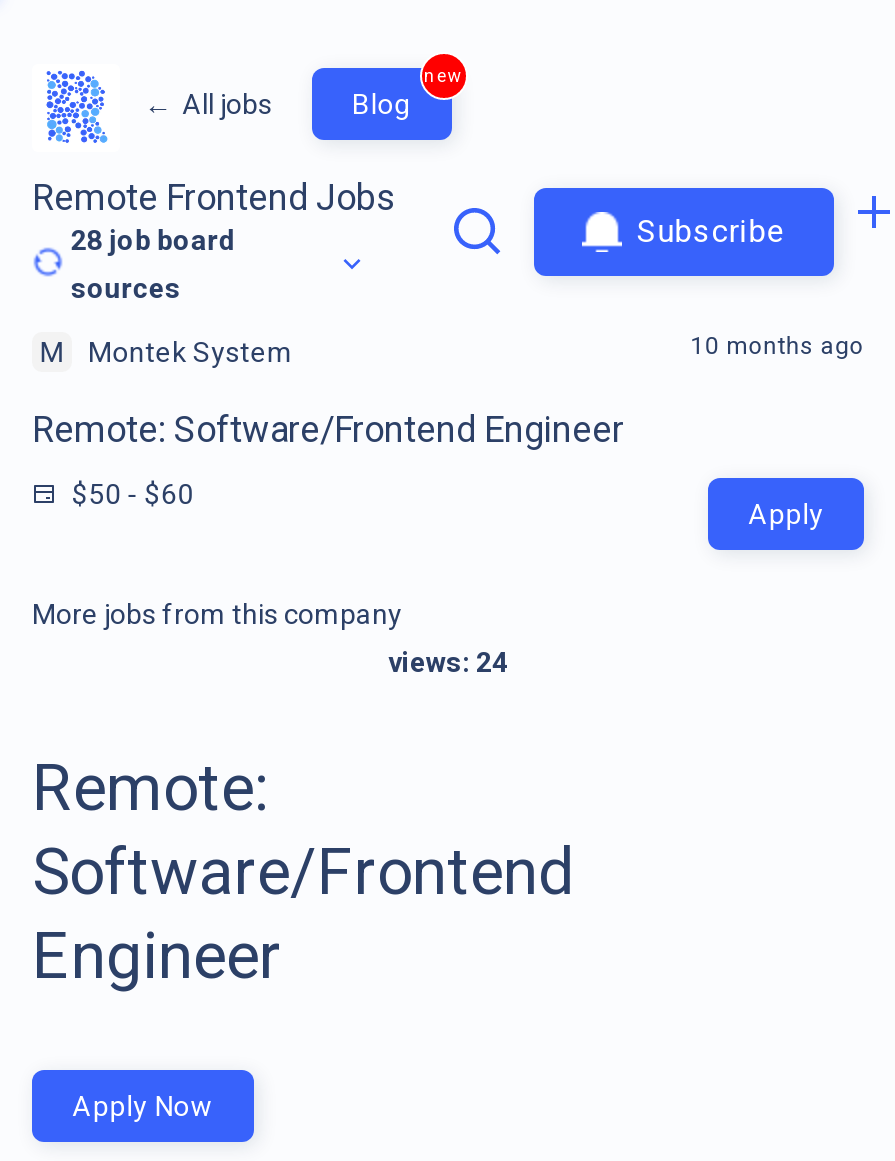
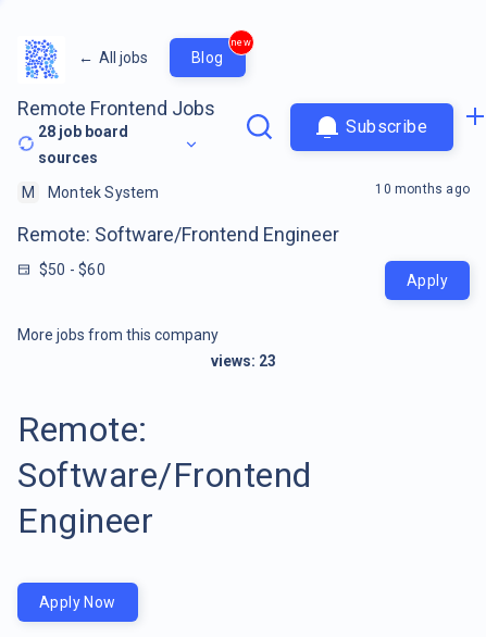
- views: 24
+ views: 23
